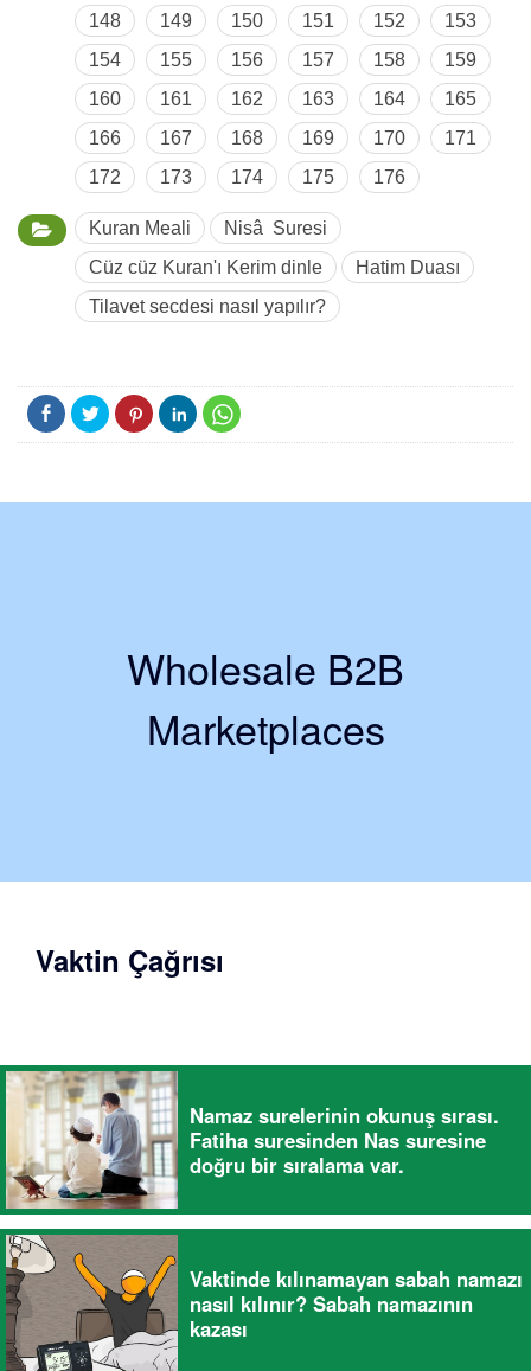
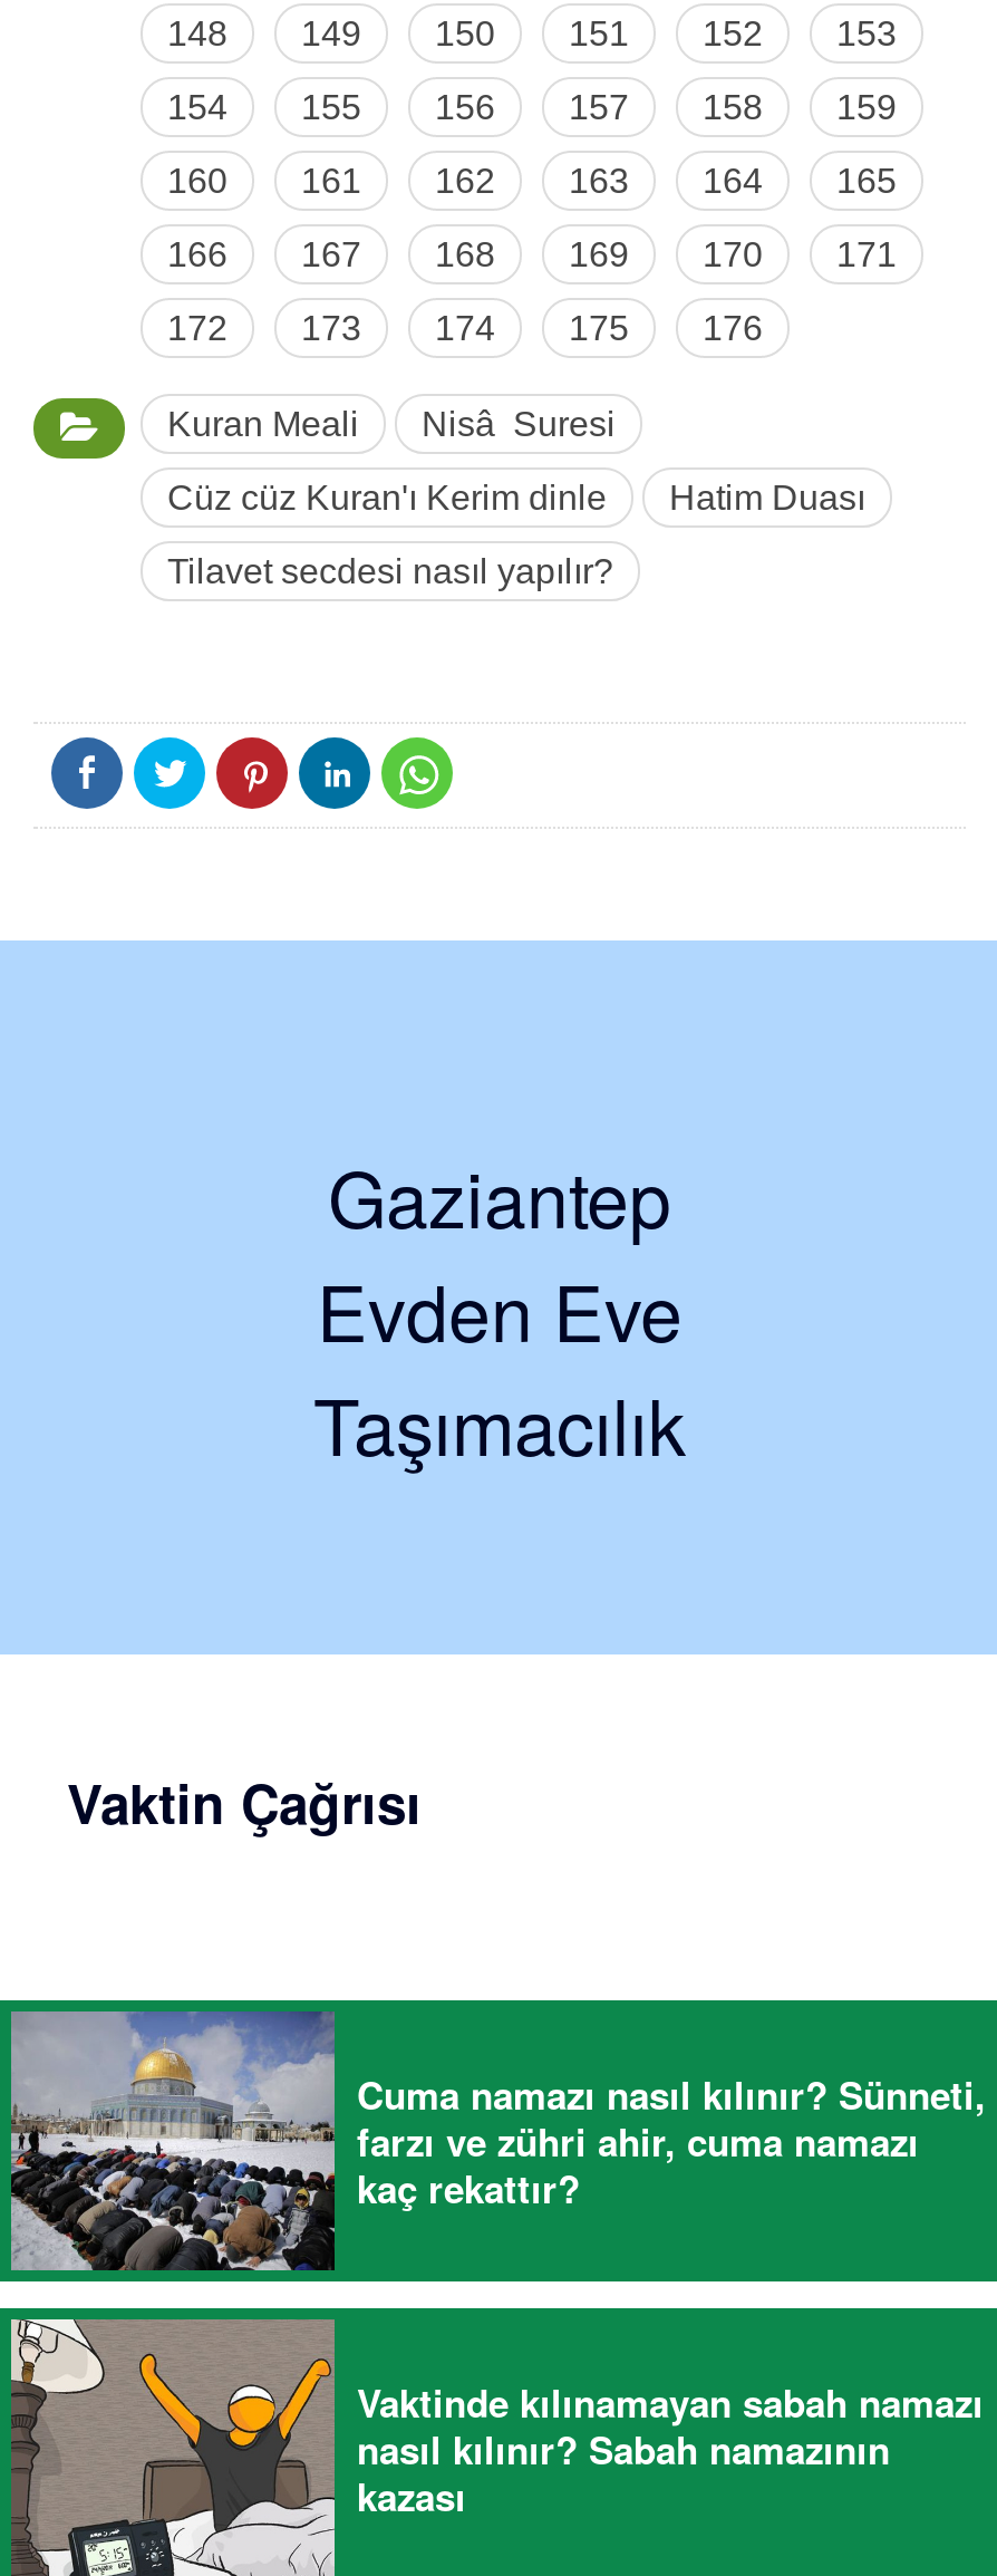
- Wholesale B2B
- Marketplaces
+ Gaziantep
+ Evden Eve
+ Taşımacılık

- [image]
- Namaz surelerinin okunuş sırası.
- Fatiha suresinden Nas suresine
- doğru bir sıralama var.
+ [image]
+ Cuma namazı nasıl kılınır? Sünneti,
+ farzı ve zühri ahir, cuma namazı
+ kaç rekattır?
